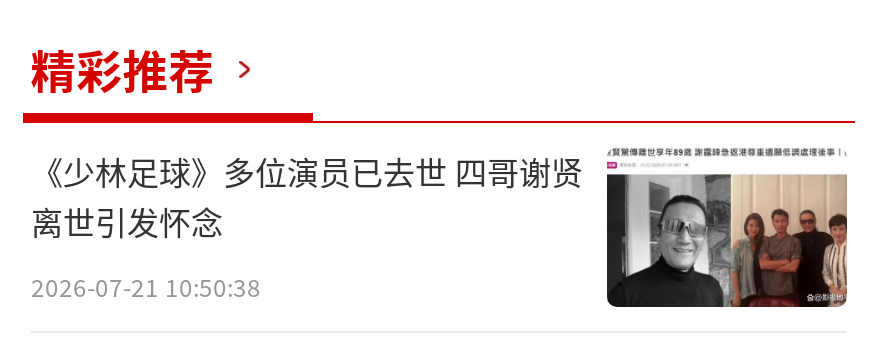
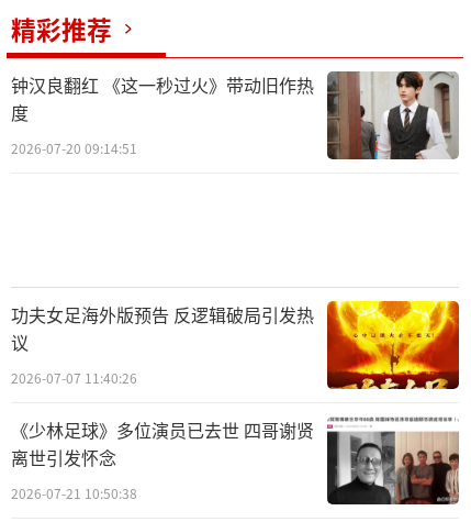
+ [image]
+ 钟汉良翻红 《这一秒过火》带动旧作热
+ 度
+ 2026-07-20 09:14:51

+ [image]
+ 功夫女足海外版预告 反逻辑破局引发热
+ 议
+ 2026-07-07 11:40:26
